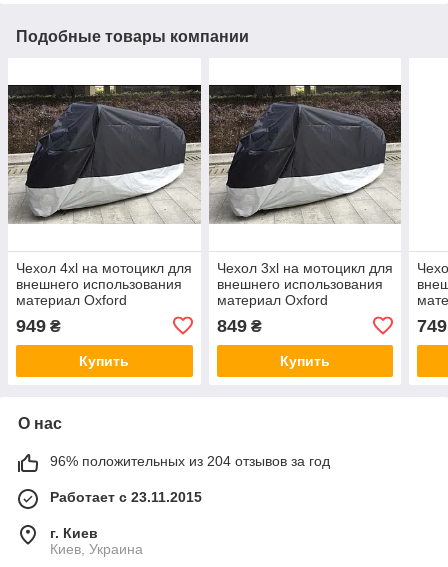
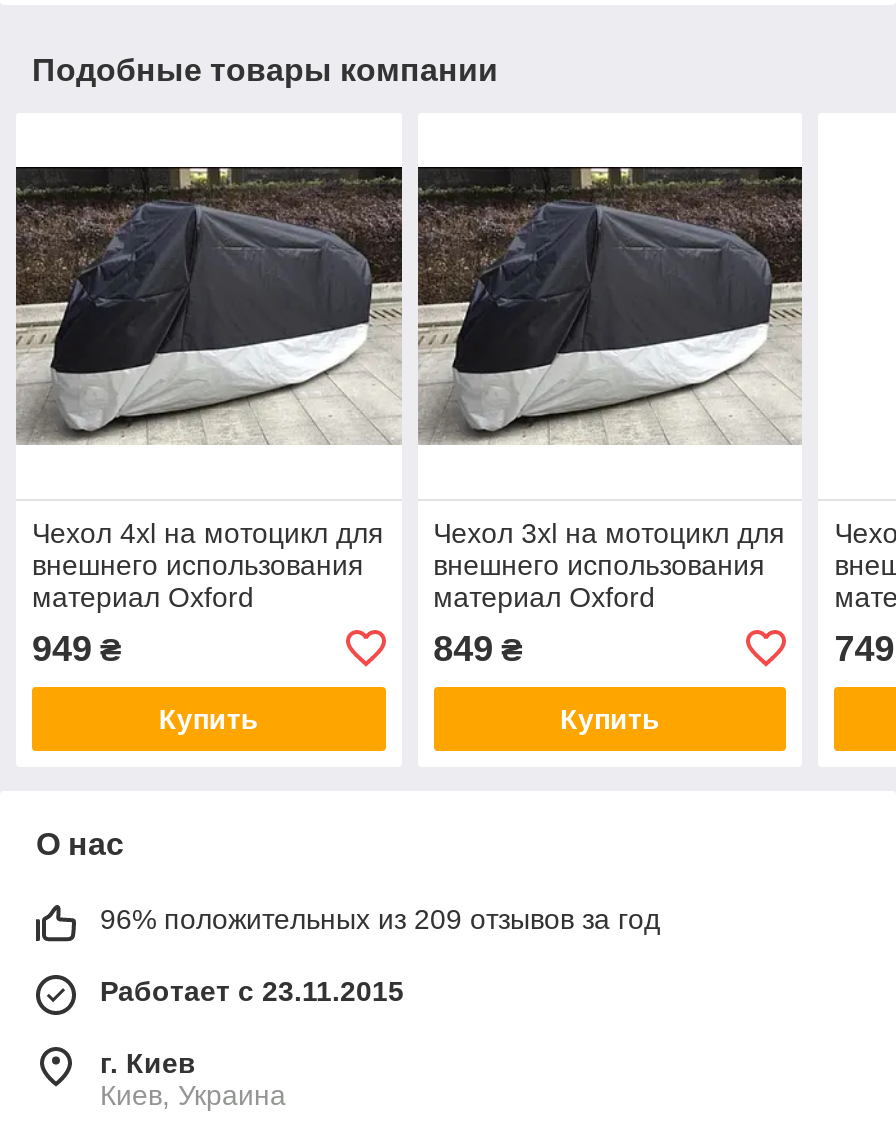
- 96% положительных из 204 отзывов за год
+ 96% положительных из 209 отзывов за год
